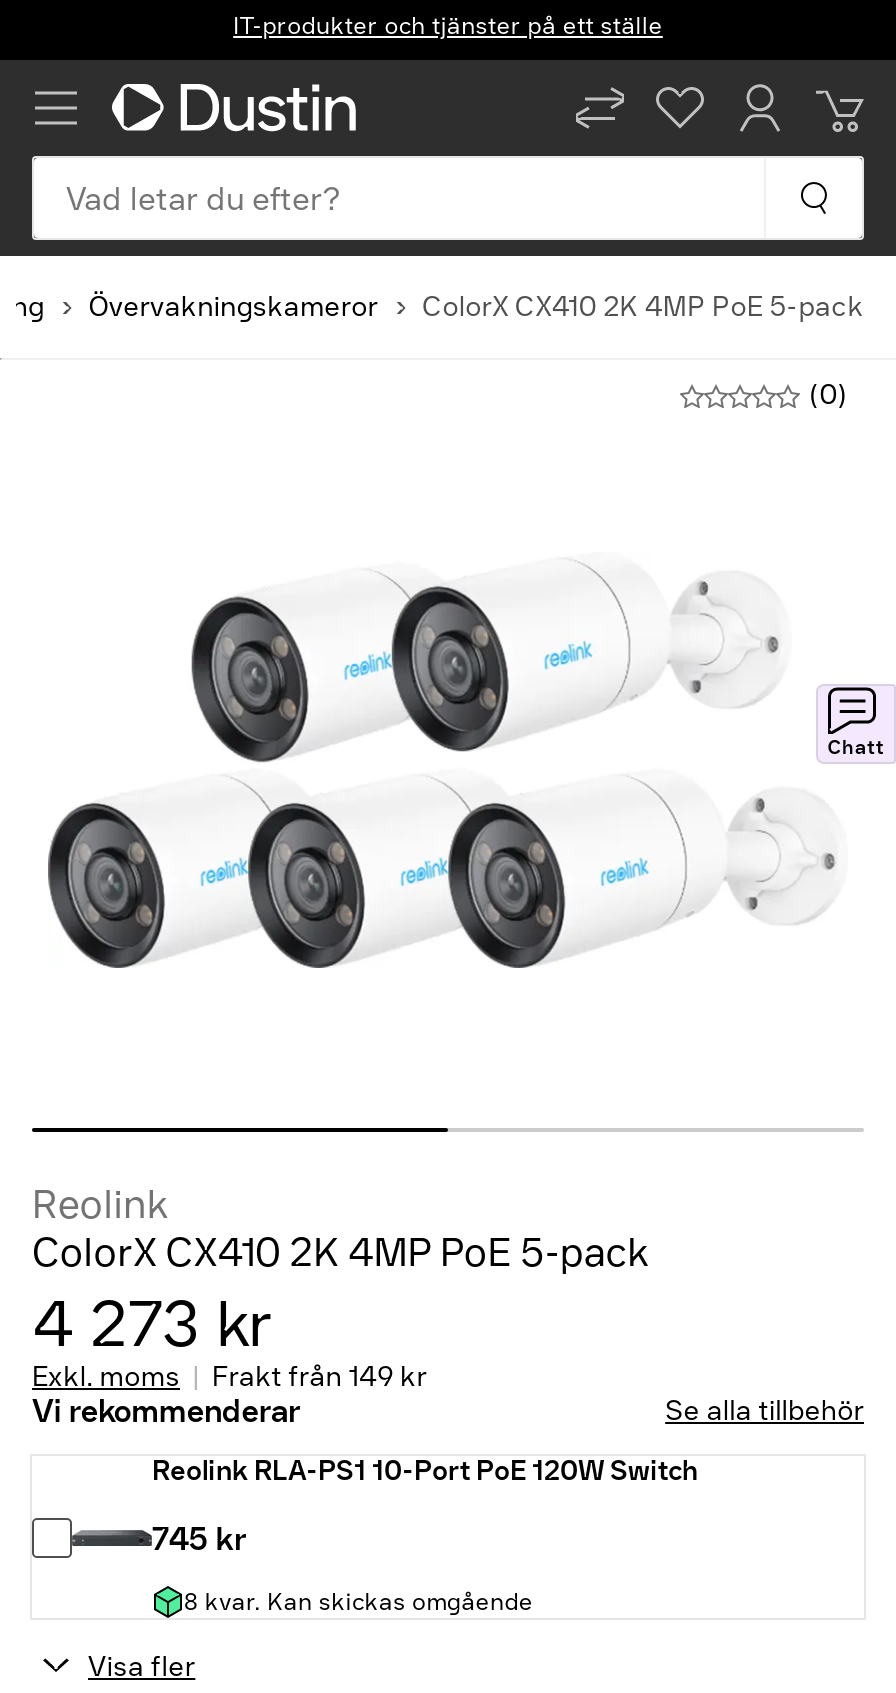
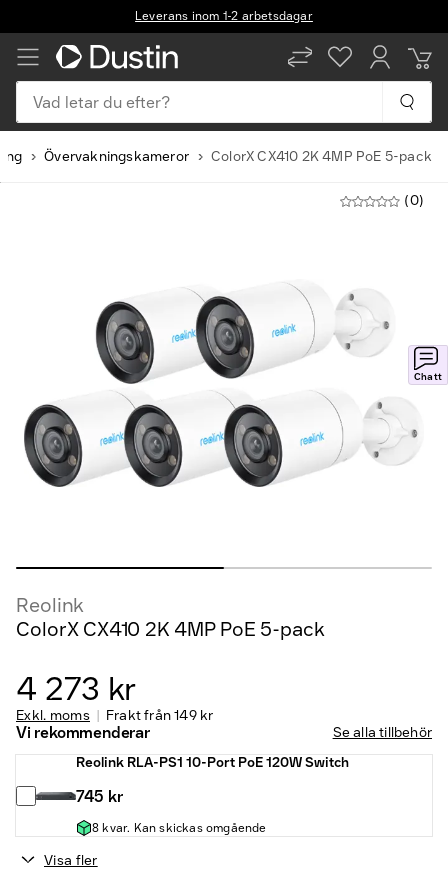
- IT-produkter och tjänster på ett ställe
+ Leverans inom 1-2 arbetsdagar
